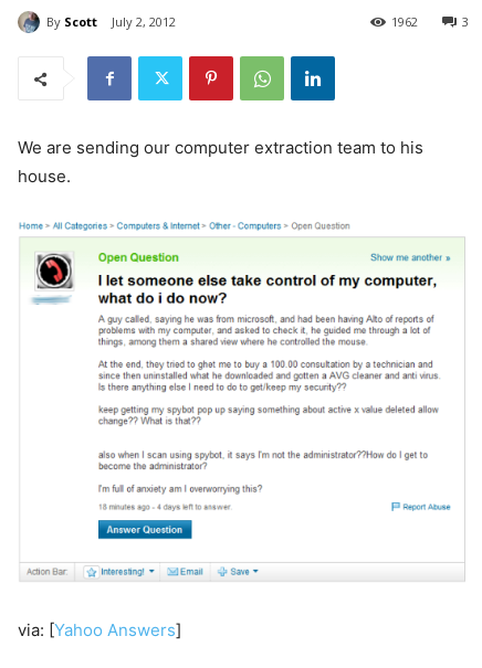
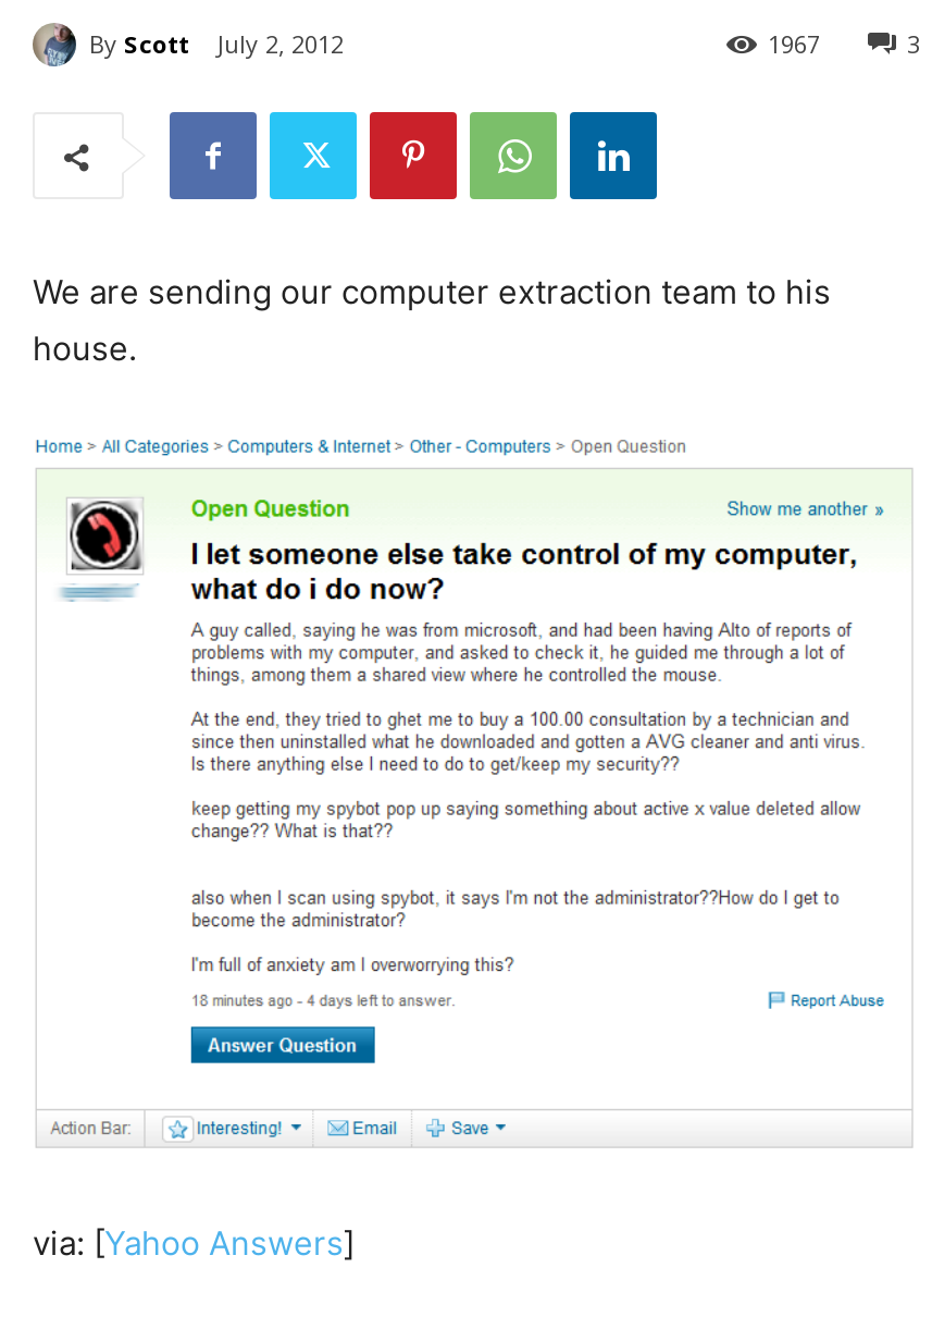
- 1962
+ 1967
